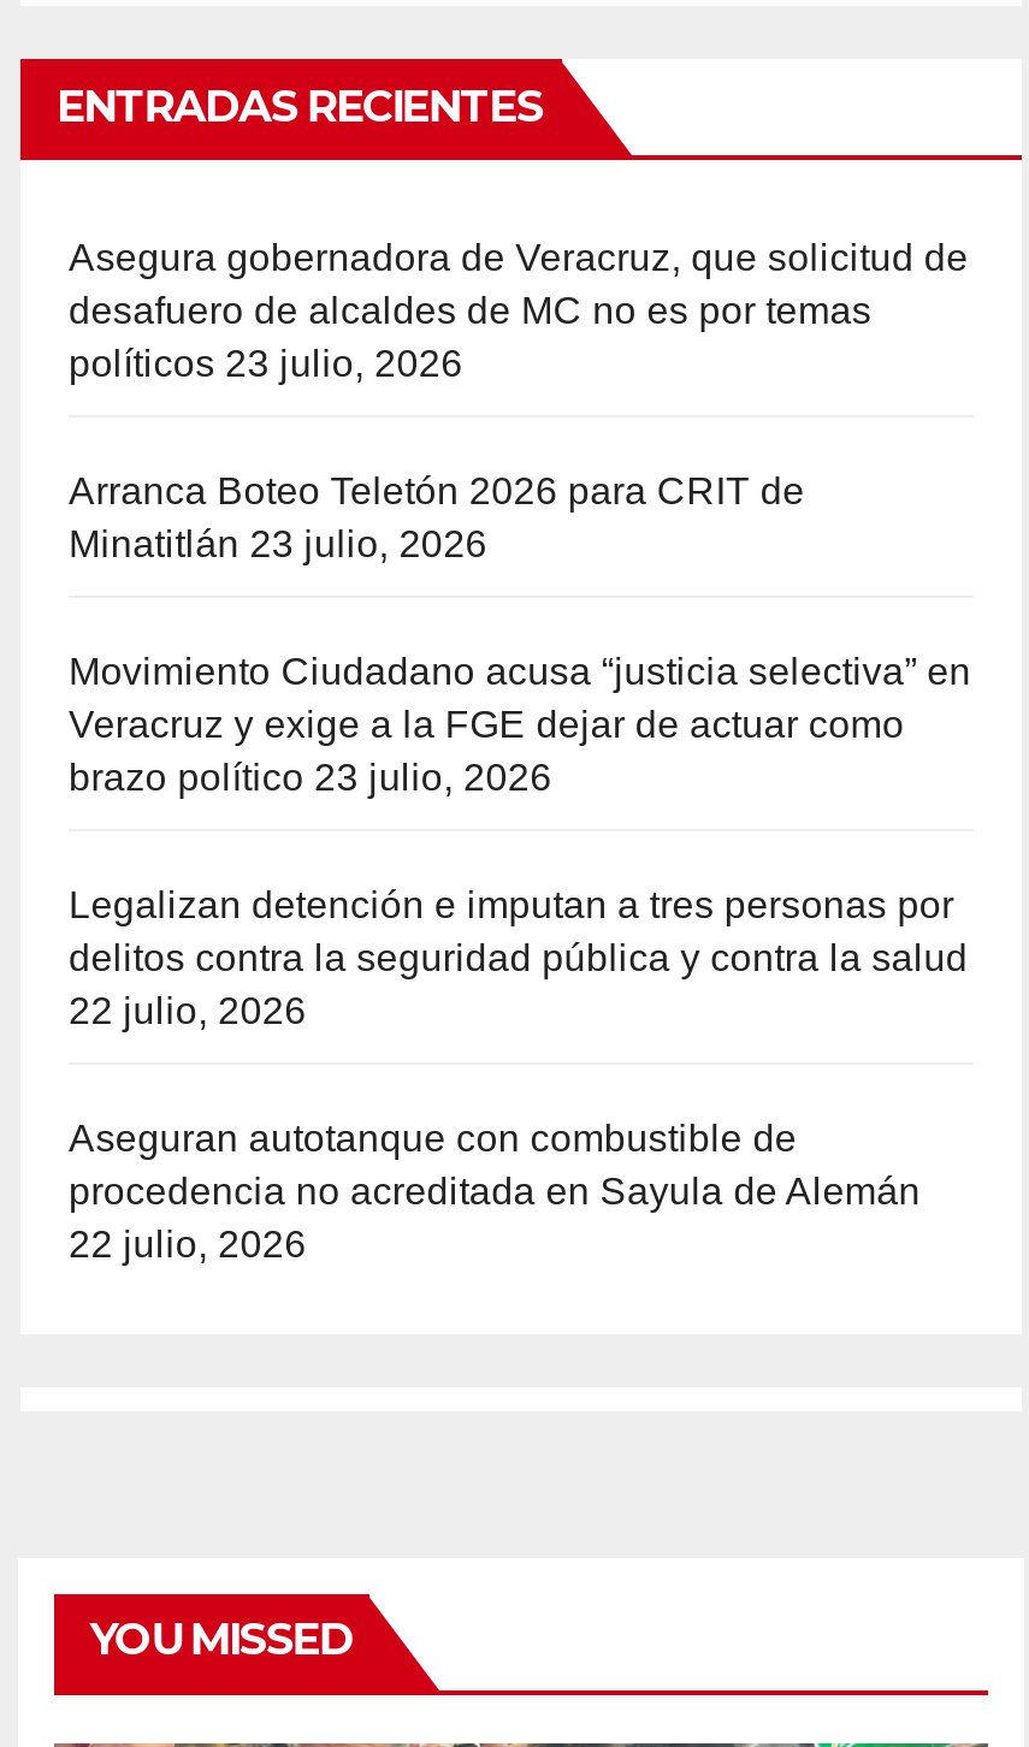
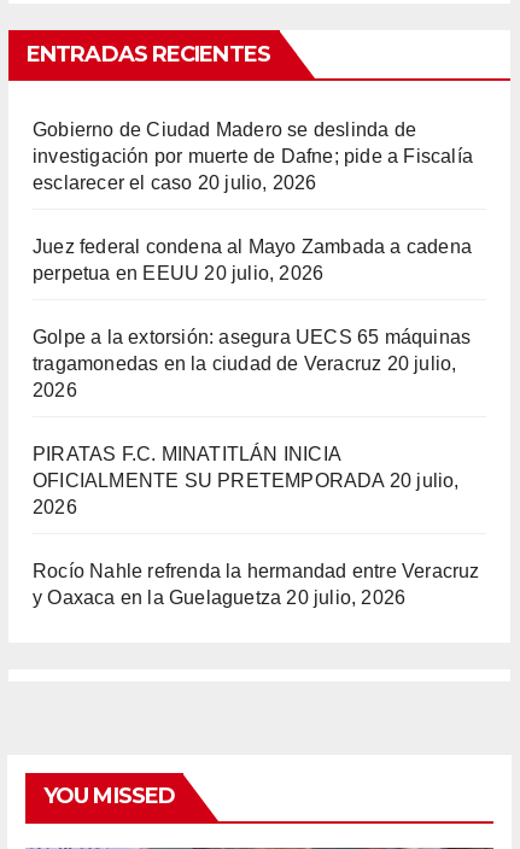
- Asegura gobernadora de Veracruz, que solicitud de
- desafuero de alcaldes de MC no es por temas
- políticos 23 julio, 2026
+ Gobierno de Ciudad Madero se deslinda de
+ investigación por muerte de Dafne; pide a Fiscalía
+ esclarecer el caso 20 julio, 2026

- Arranca Boteo Teletón 2026 para CRIT de
- Minatitlán 23 julio, 2026
+ Juez federal condena al Mayo Zambada a cadena
+ perpetua en EEUU 20 julio, 2026

- Movimiento Ciudadano acusa “justicia selectiva” en
- Veracruz y exige a la FGE dejar de actuar como
- brazo político 23 julio, 2026
+ Golpe a la extorsión: asegura UECS 65 máquinas
+ tragamonedas en la ciudad de Veracruz 20 julio,
+ 2026

- Legalizan detención e imputan a tres personas por
- delitos contra la seguridad pública y contra la salud
- 22 julio, 2026
+ PIRATAS F.C. MINATITLÁN INICIA
+ OFICIALMENTE SU PRETEMPORADA 20 julio,
+ 2026

- Aseguran autotanque con combustible de
- procedencia no acreditada en Sayula de Alemán
- 22 julio, 2026
+ Rocío Nahle refrenda la hermandad entre Veracruz
+ y Oaxaca en la Guelaguetza 20 julio, 2026
